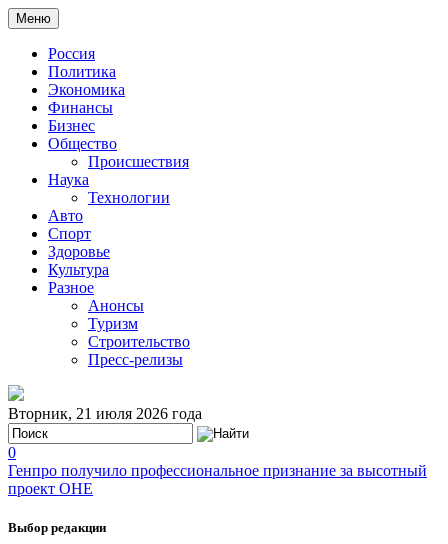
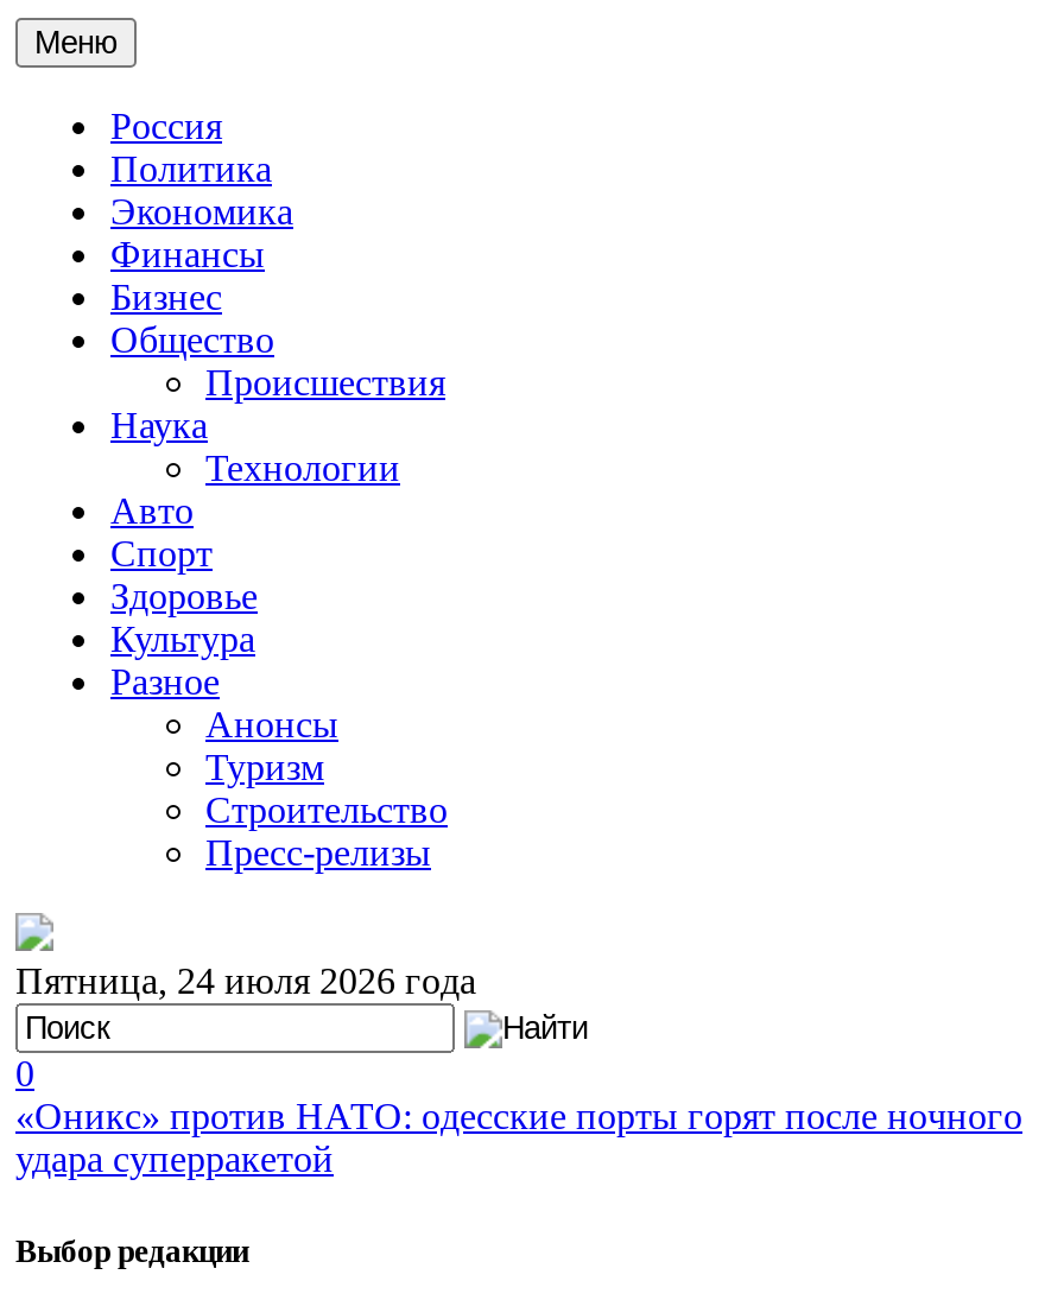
- Вторник, 21 июля 2026 года
+ Пятница, 24 июля 2026 года

- Генпро получило профессиональное признание за высотный
- проект ОНЕ
+ «Оникс» против НАТО: одесские порты горят после ночного
+ удара суперракетой
